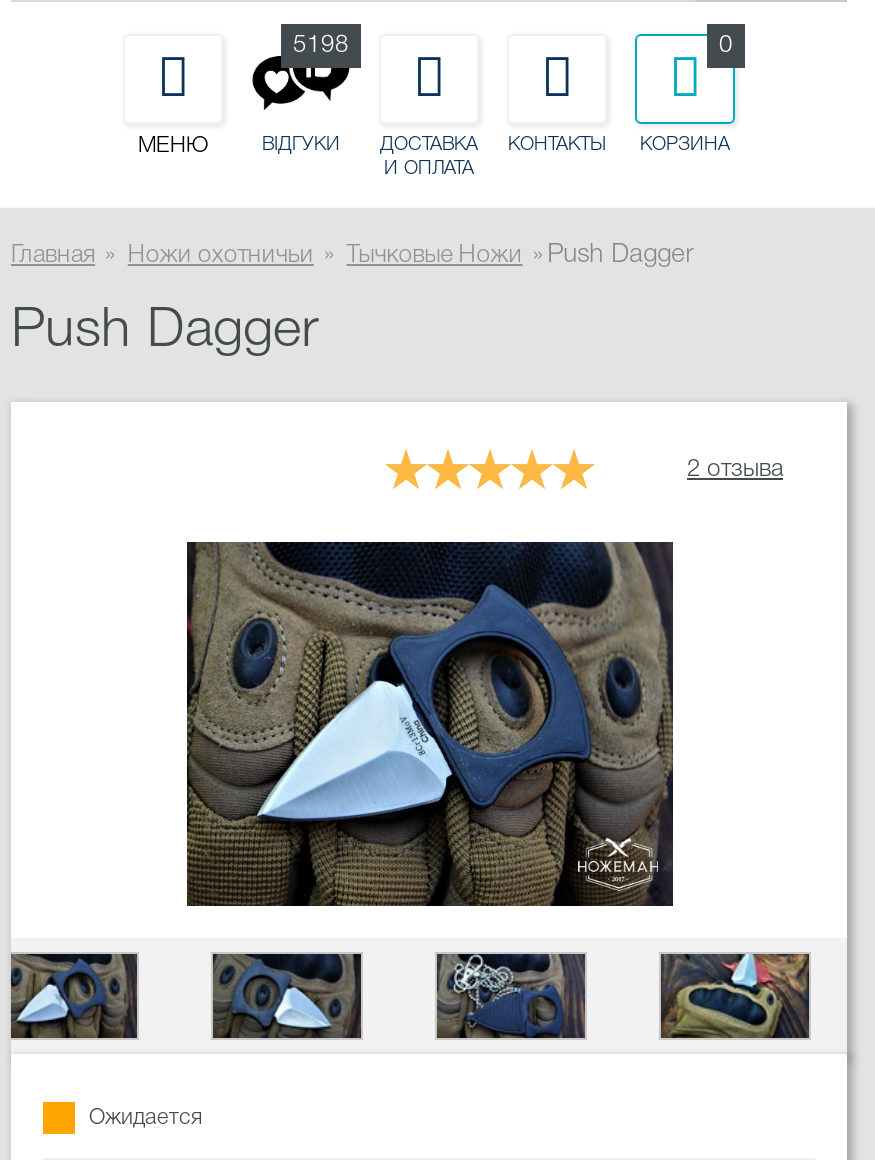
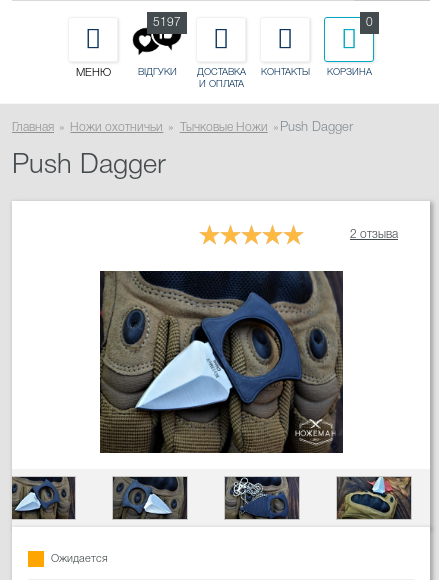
- 5198
+ 5197
